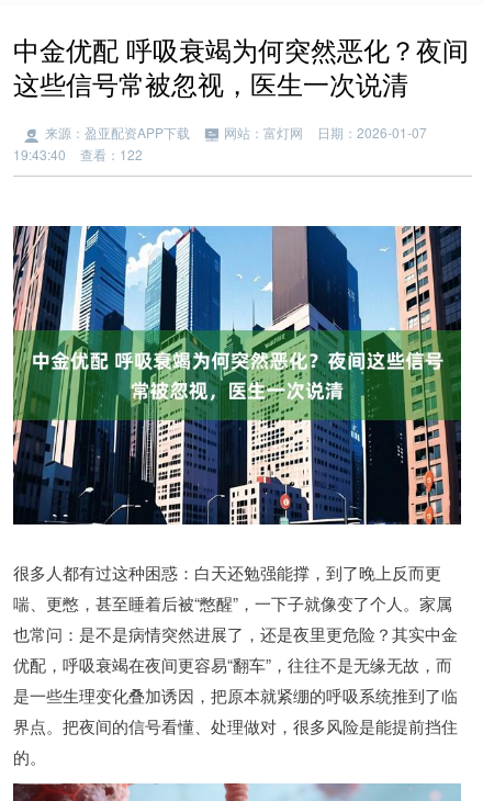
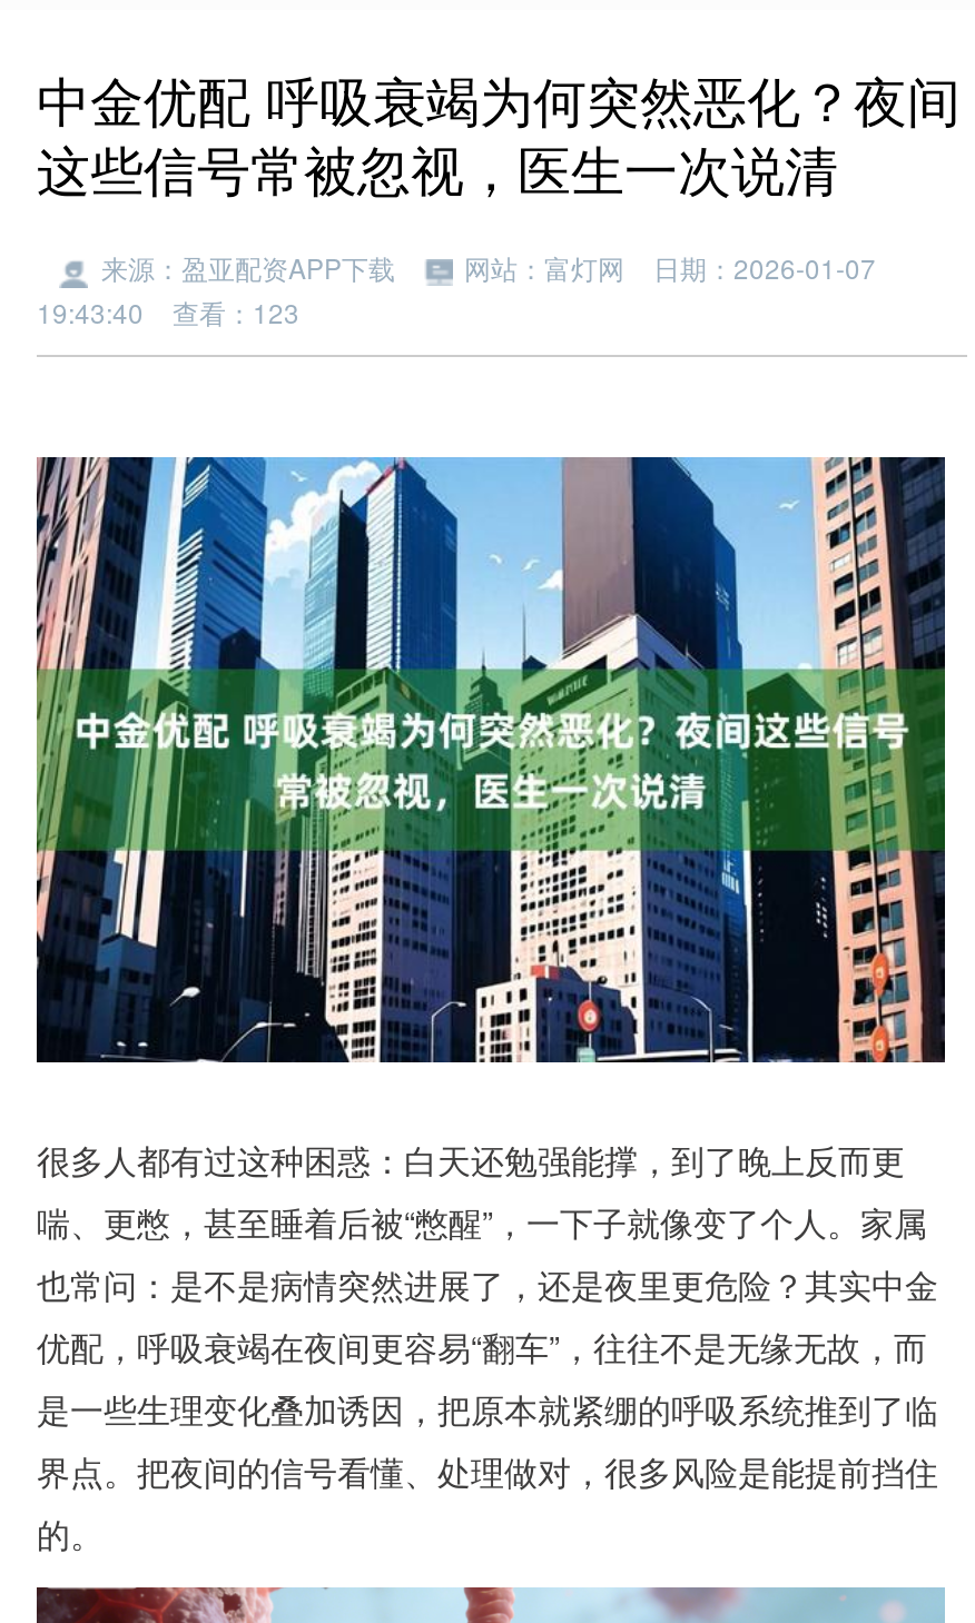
- 19:43:40 查看：122
+ 19:43:40 查看：123
